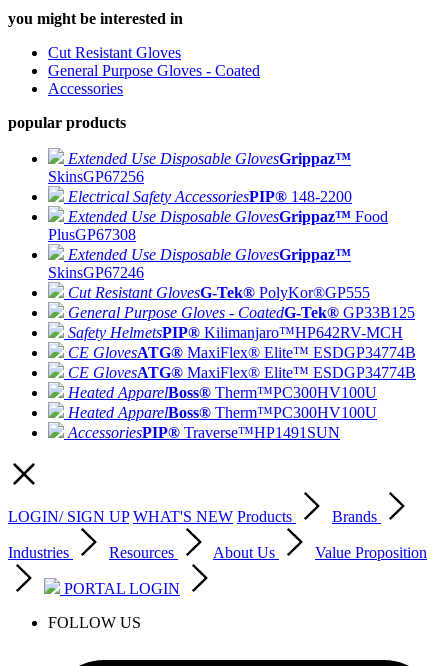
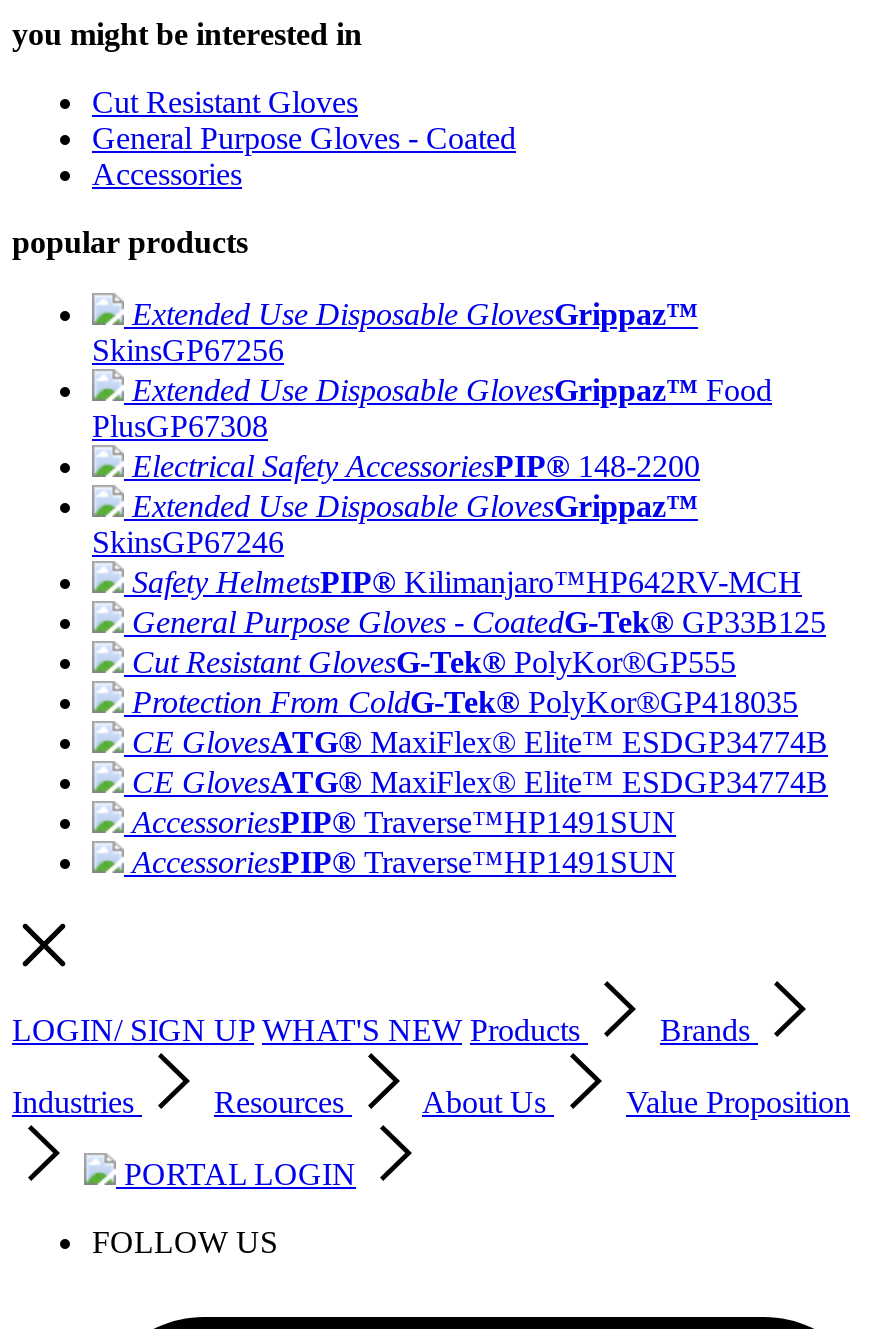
moved down: Electrical Safety AccessoriesPIP® 148-2200

moved up: Extended Use Disposable GlovesGrippaz™ Food | PlusGP67308

moved down: Cut Resistant GlovesG-Tek® PolyKor®GP555

moved up: General Purpose Gloves - CoatedG-Tek® GP33B125 | Safety HelmetsPIP® Kilimanjaro™HP642RV-MCH

+ Protection From ColdG-Tek® PolyKor®GP418035

moved down: CE GlovesATG® MaxiFlex® Elite™ ESDGP34774B | CE GlovesATG® MaxiFlex® Elite™ ESDGP34774B

- Heated ApparelBoss® Therm™PC300HV100U
- Heated ApparelBoss® Therm™PC300HV100U
+ AccessoriesPIP® Traverse™HP1491SUN
